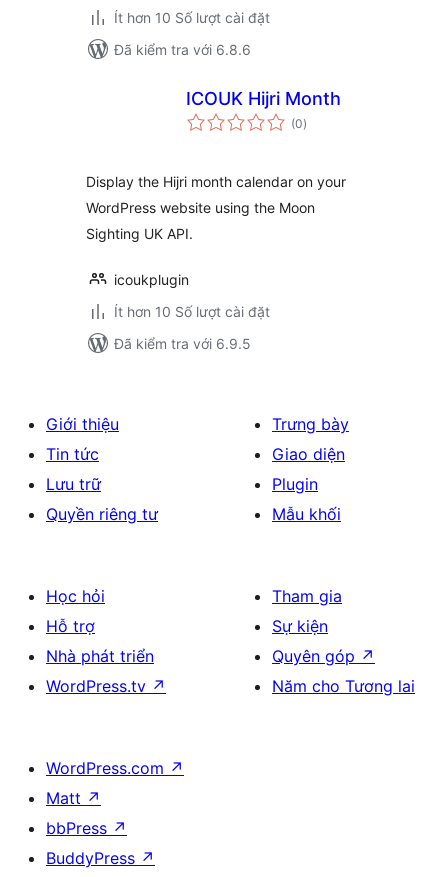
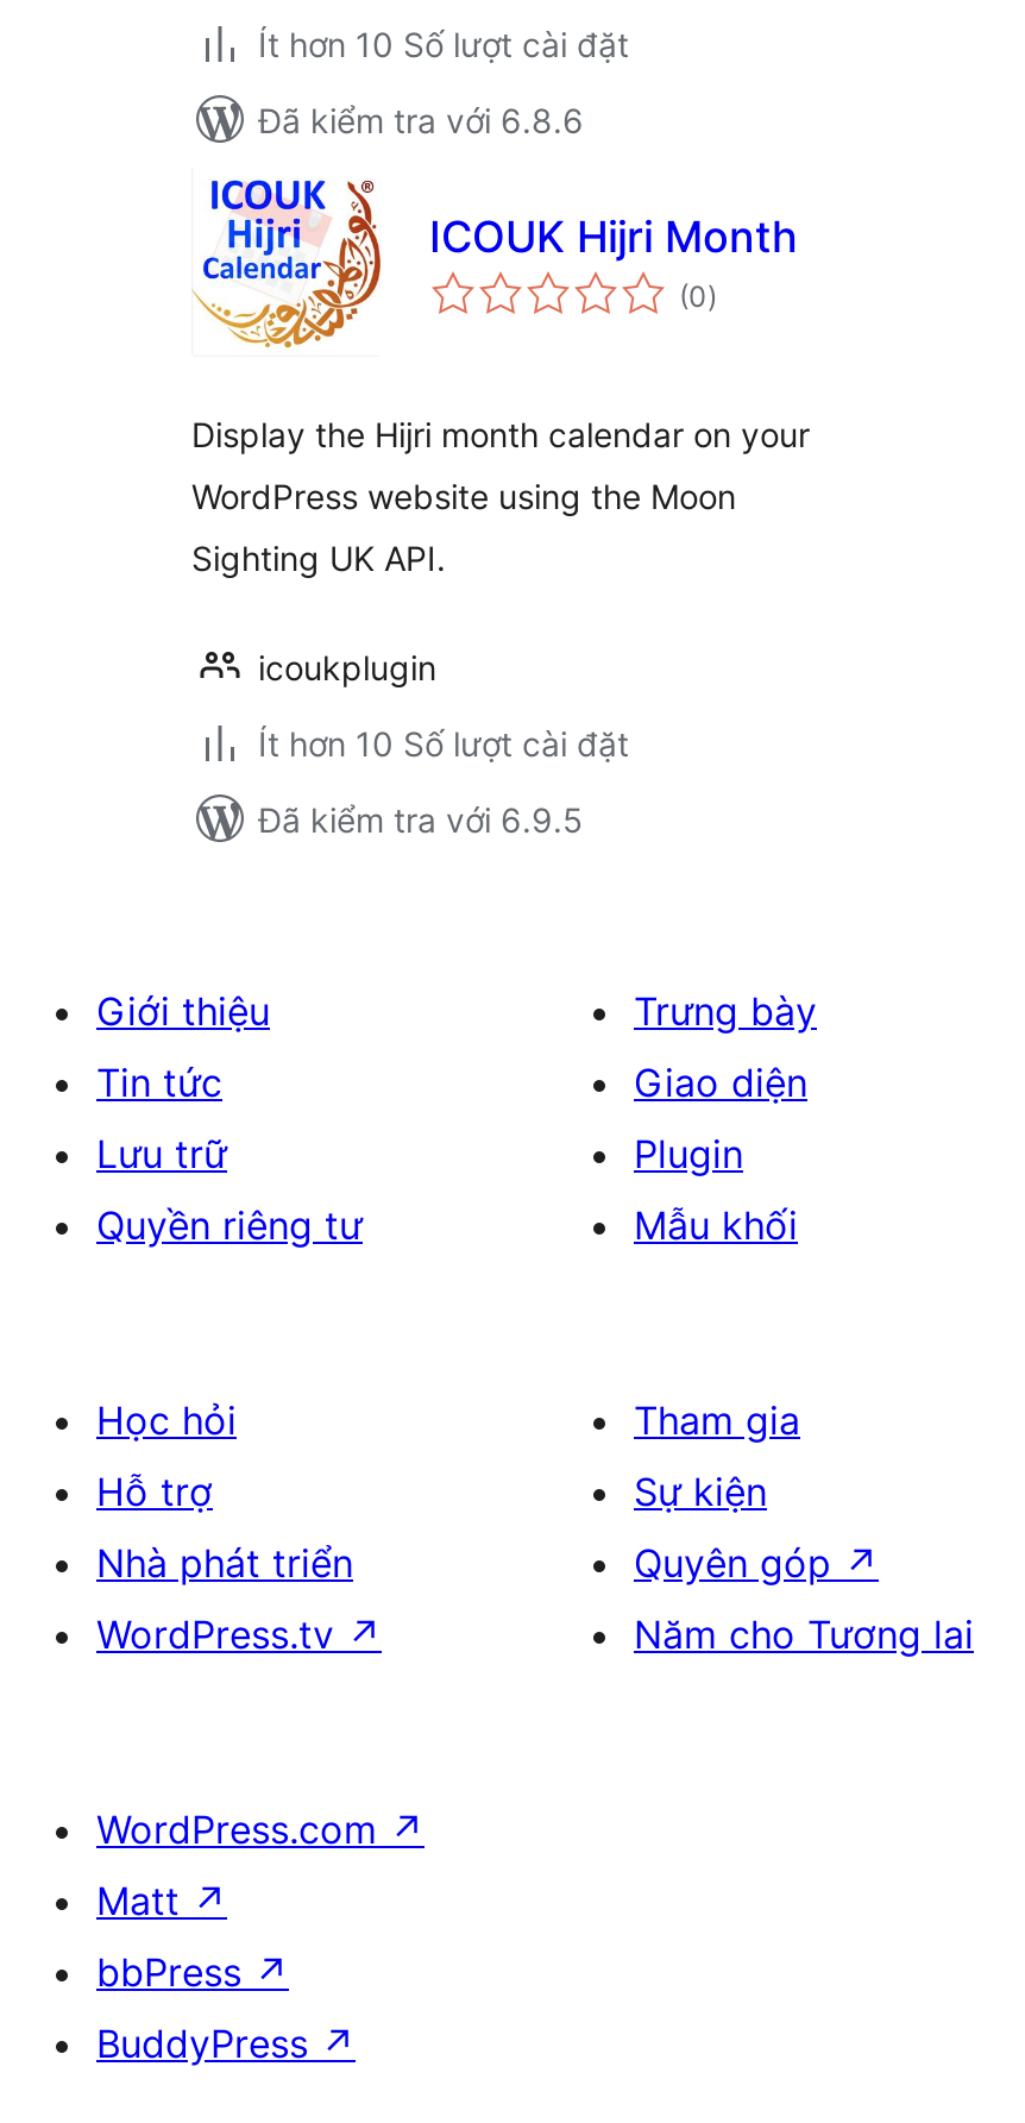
+ [image]
